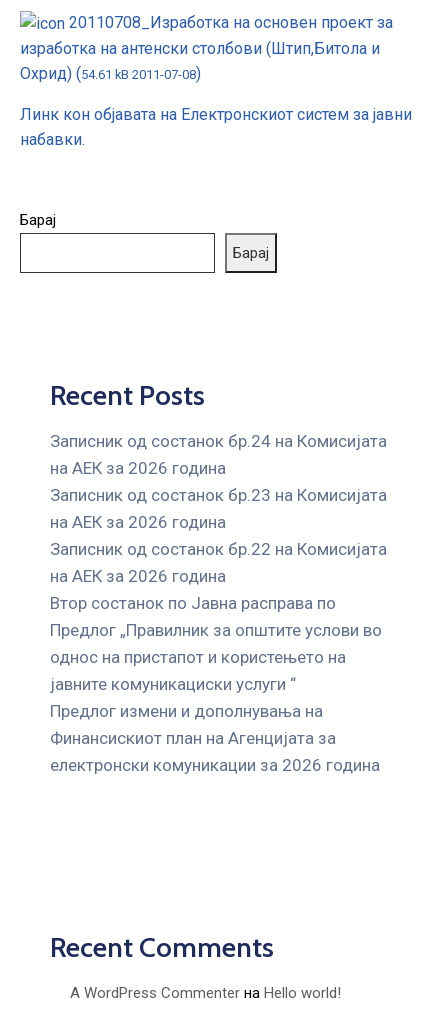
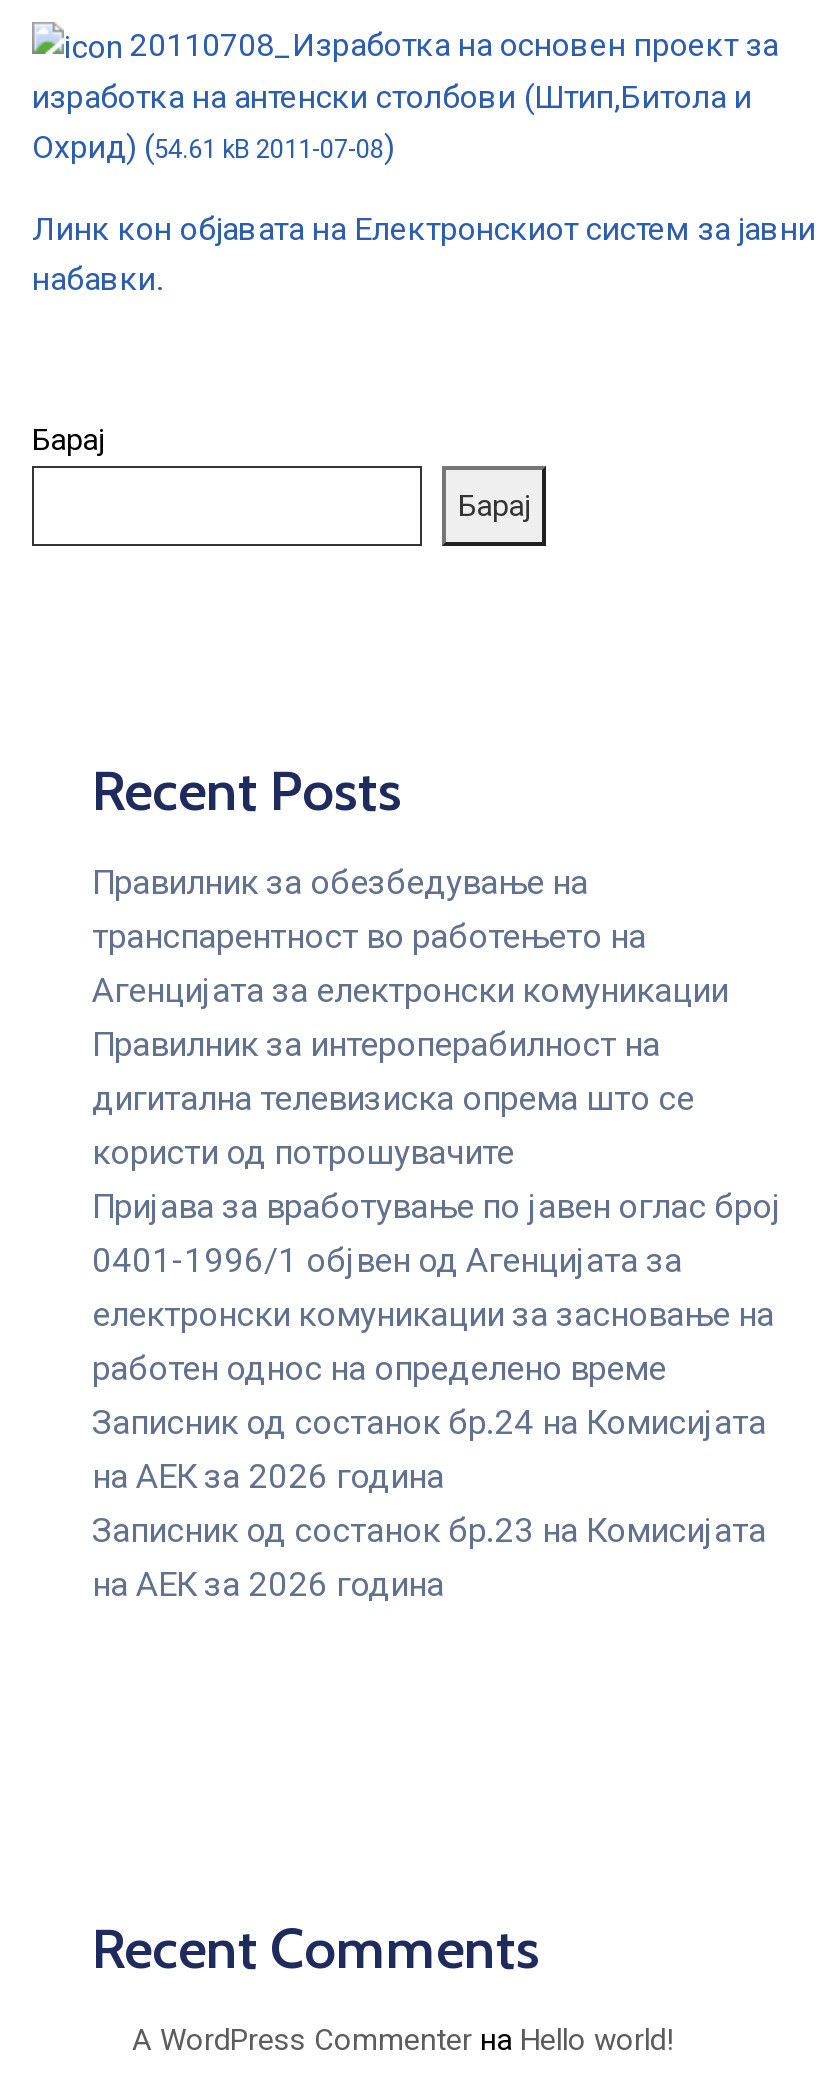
+ Правилник за обезбедување на
+ транспарентност во работењето на
+ Агенцијата за електронски комуникации
+ Правилник за интероперабилност на
+ дигитална телевизиска опрема што се
+ користи од потрошувачите
+ Пријава за вработување по јавен оглас број
+ 0401-1996/1 објвен од Агенцијата за
+ електронски комуникации за засновање на
+ работен однос на определено време

moved down: Записник од состанок бр.24 на Комисијата | на АЕК за 2026 година | Записник од состанок бр.23 на Комисијата | на АЕК за 2026 година

- Записник од состанок бр.22 на Комисијата
- на АЕК за 2026 година
- Втор состанок по Јавна расправа по
- Предлог „Правилник за општите услови во
- однос на пристапот и користењето на
- јавните комуникациски услуги “
- Предлог измени и дополнувања на
- Финансискиот план на Агенцијата за
- електронски комуникации за 2026 година
